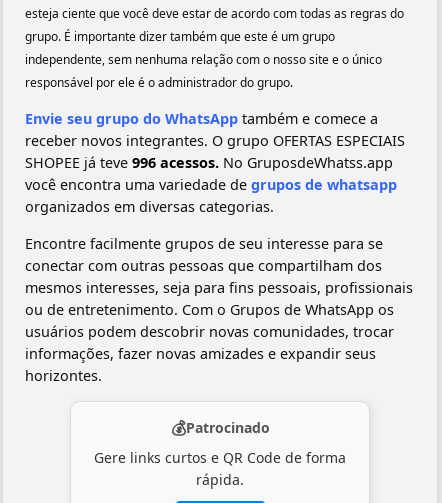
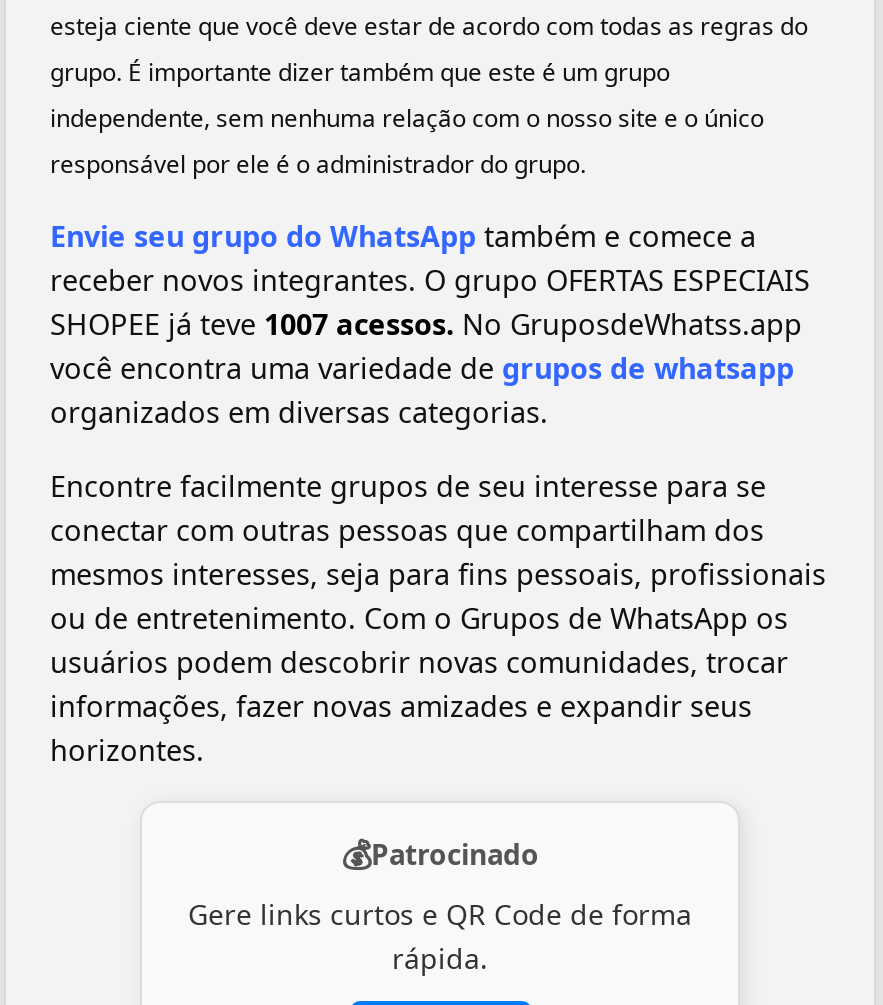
- SHOPEE já teve 996 acessos. No GruposdeWhatss.app
+ SHOPEE já teve 1007 acessos. No GruposdeWhatss.app
